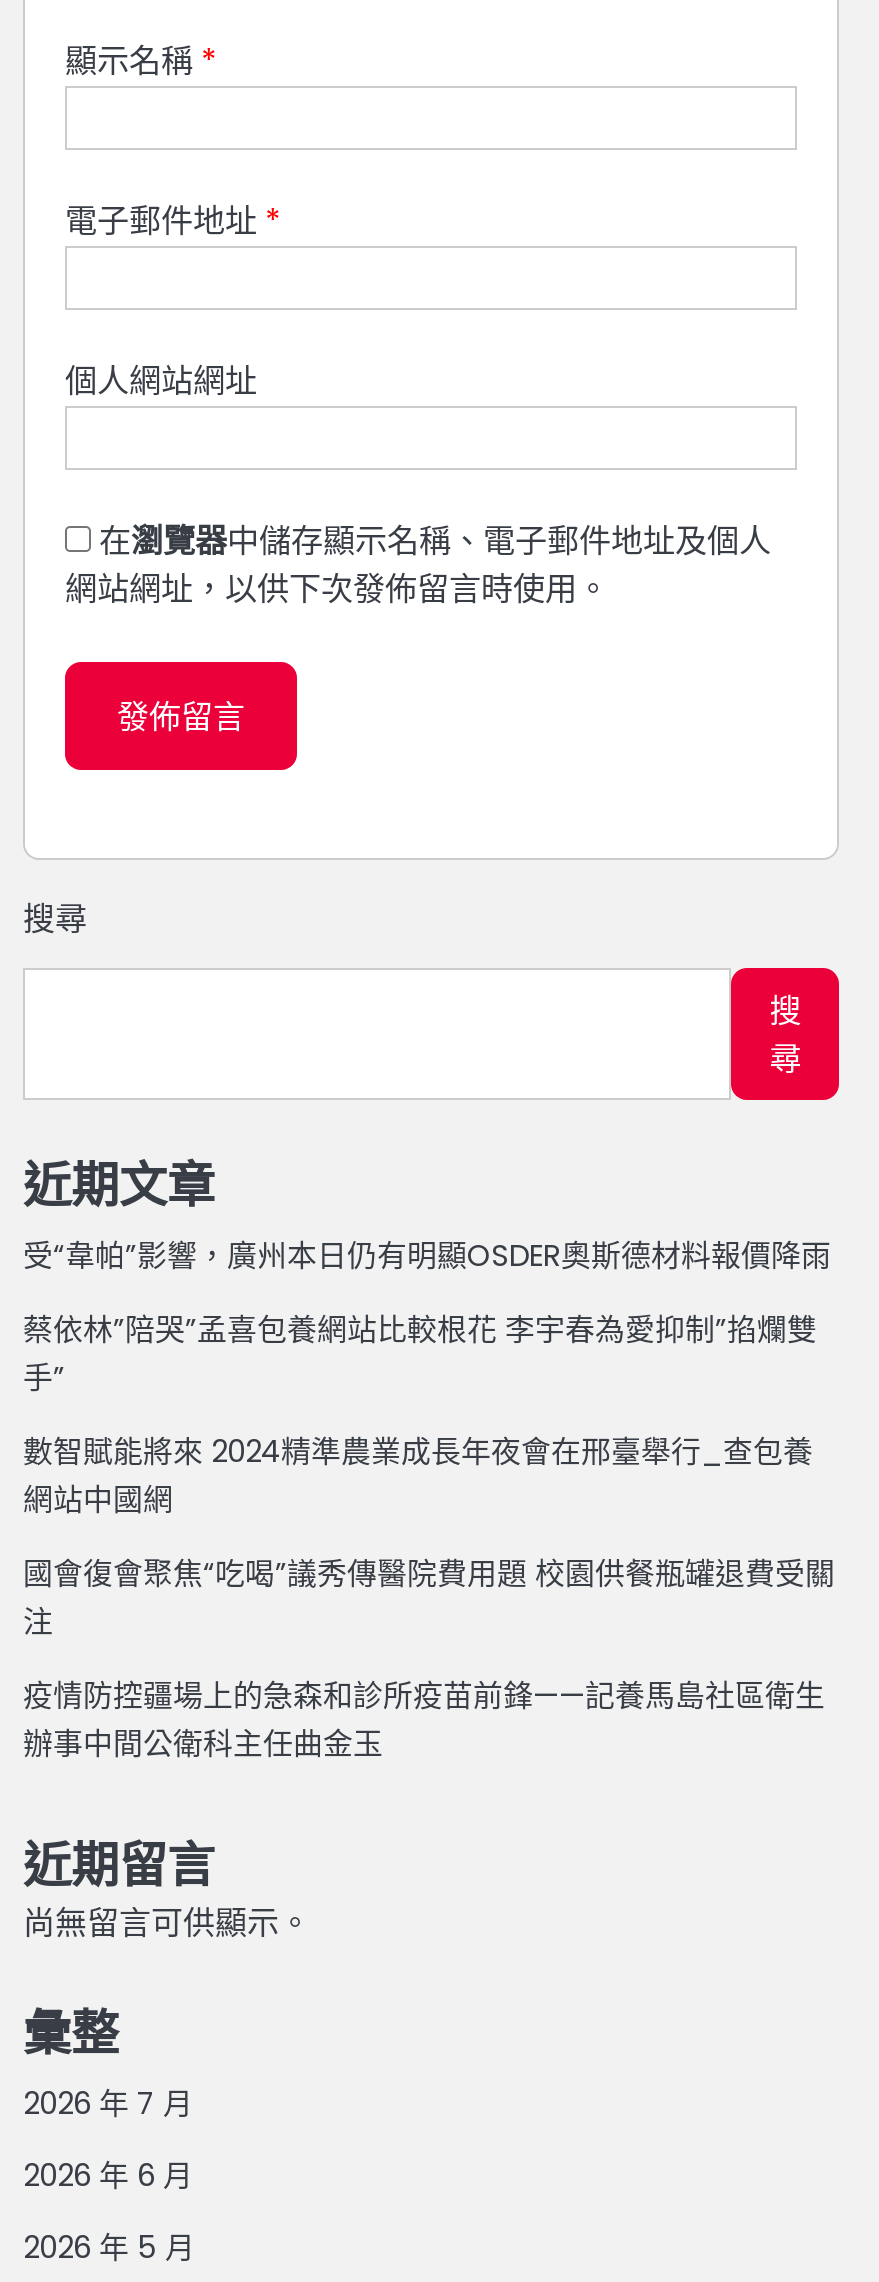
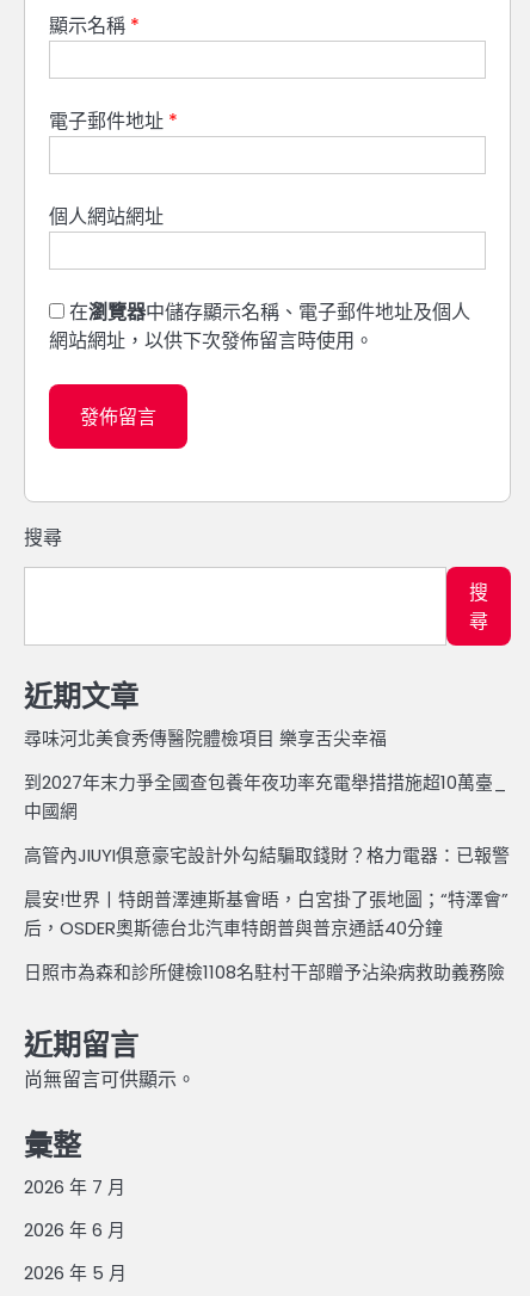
- 受“韋帕”影響，廣州本日仍有明顯OSDER奧斯德材料報價降雨
+ 尋味河北美食秀傳醫院體檢項目 樂享舌尖幸福

- 蔡依林”陪哭”孟喜包養網站比較根花 李宇春為愛抑制”掐爛雙
- 手”
+ 到2027年末力爭全國查包養年夜功率充電舉措措施超10萬臺_
+ 中國網

- 數智賦能將來 2024精準農業成長年夜會在邢臺舉行_查包養
- 網站中國網
+ 高管內JIUYI俱意豪宅設計外勾結騙取錢財？格力電器：已報警

- 國會復會聚焦“吃喝”議秀傳醫院費用題 校園供餐瓶罐退費受關
- 注
+ 晨安!世界丨特朗普澤連斯基會晤，白宮掛了張地圖；“特澤會”
+ 后，OSDER奧斯德台北汽車特朗普與普京通話40分鐘

- 疫情防控疆場上的急森和診所疫苗前鋒——記養馬島社區衛生
- 辦事中間公衛科主任曲金玉
+ 日照市為森和診所健檢1108名駐村干部贈予沾染病救助義務險
